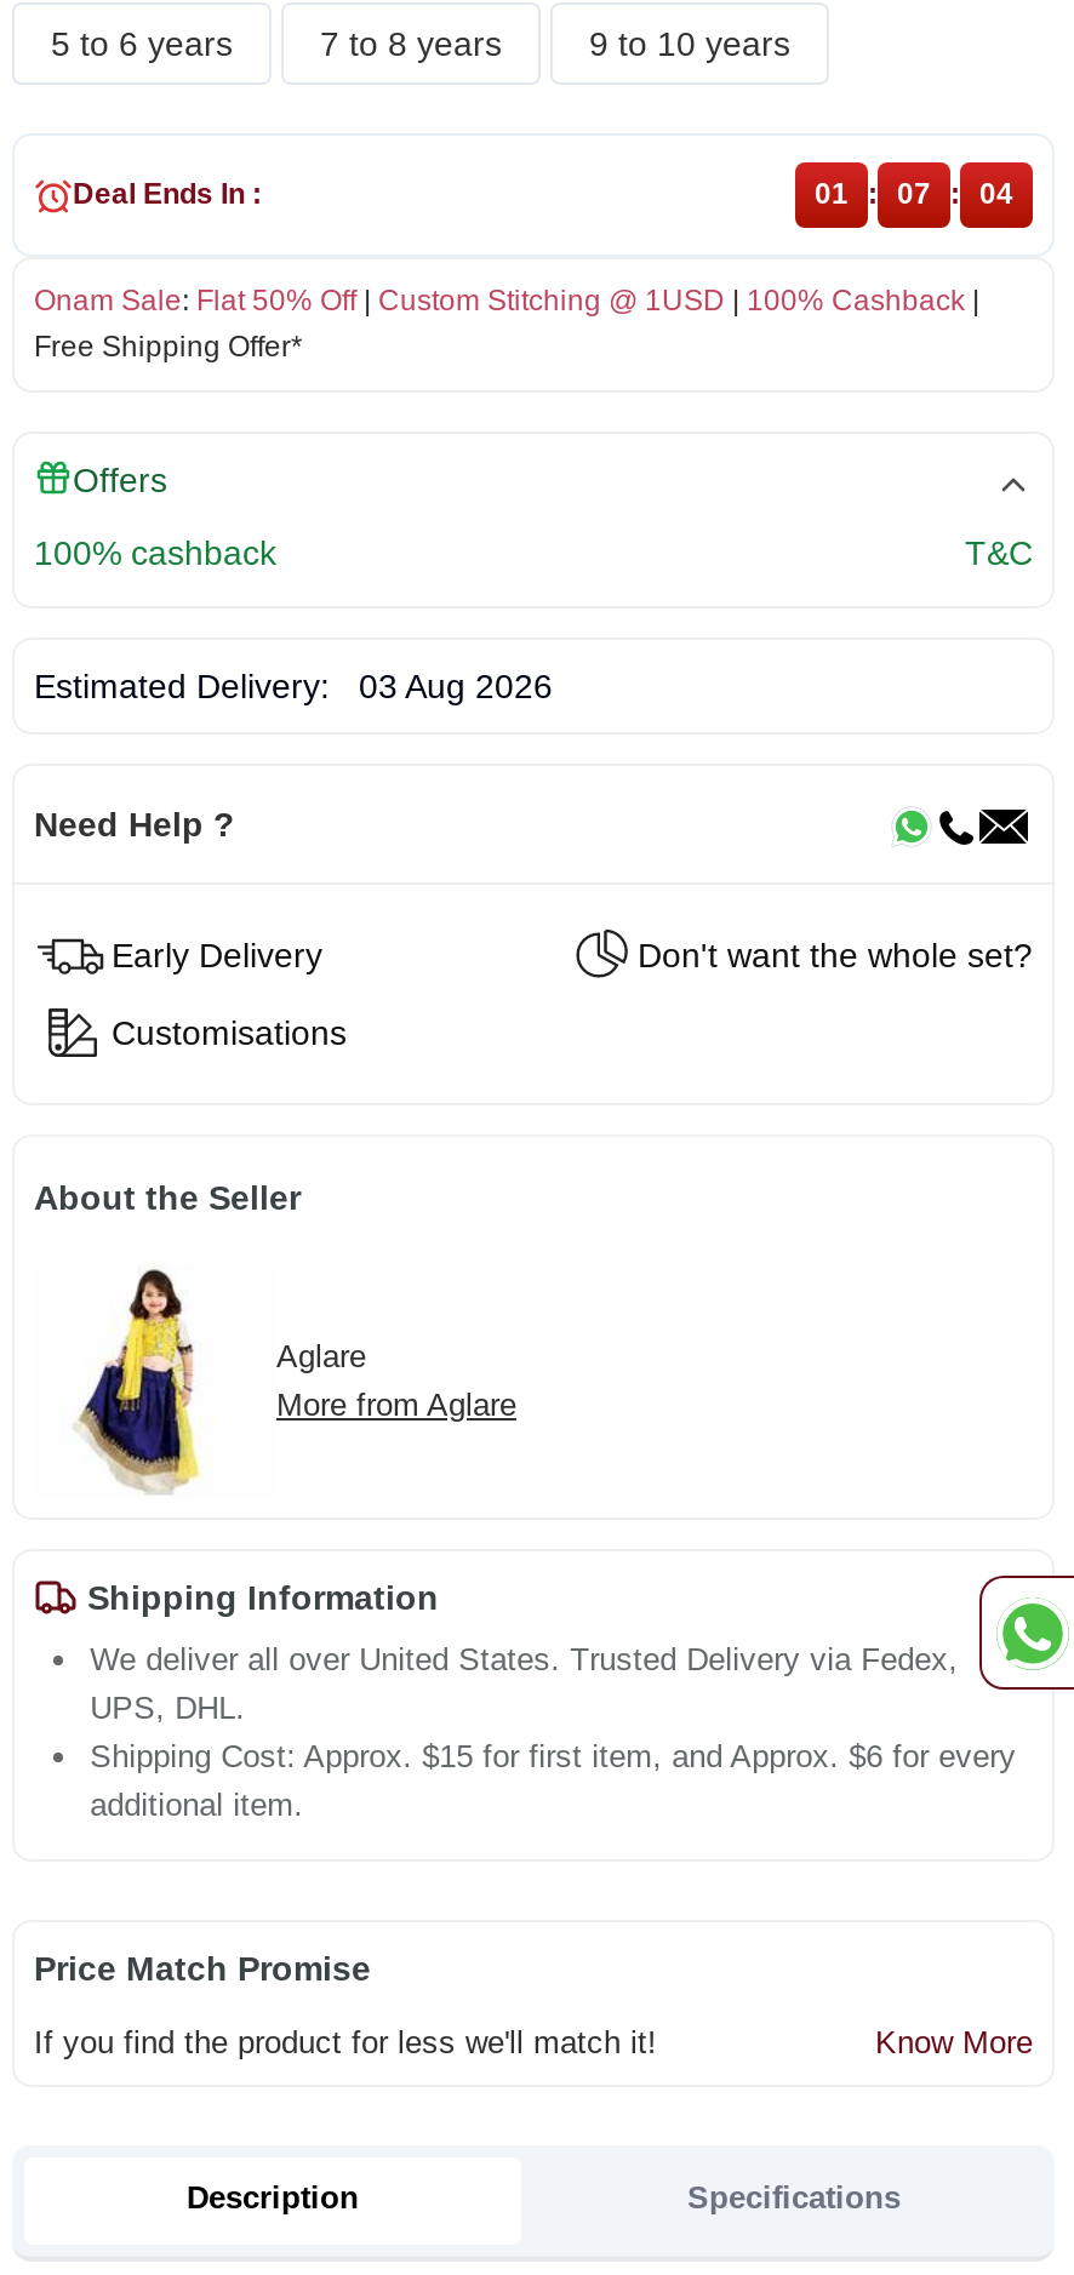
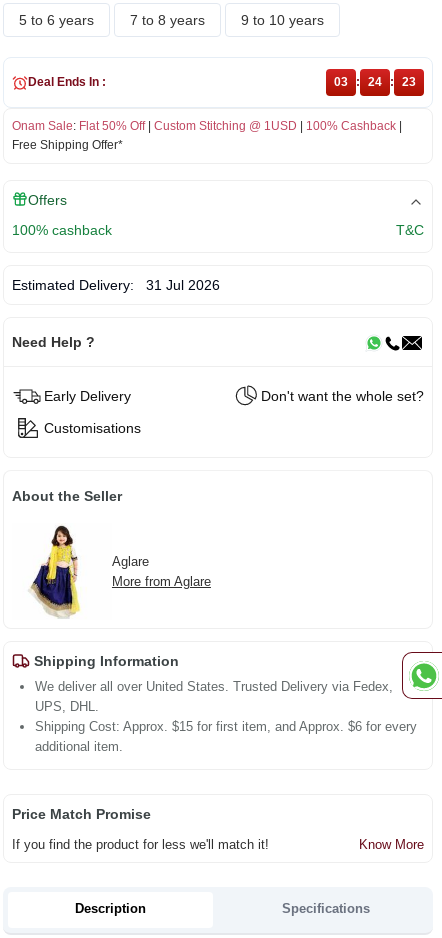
- 01 : 07 : 04
+ 03 : 24 : 23

- Estimated Delivery: 03 Aug 2026
+ Estimated Delivery: 31 Jul 2026
